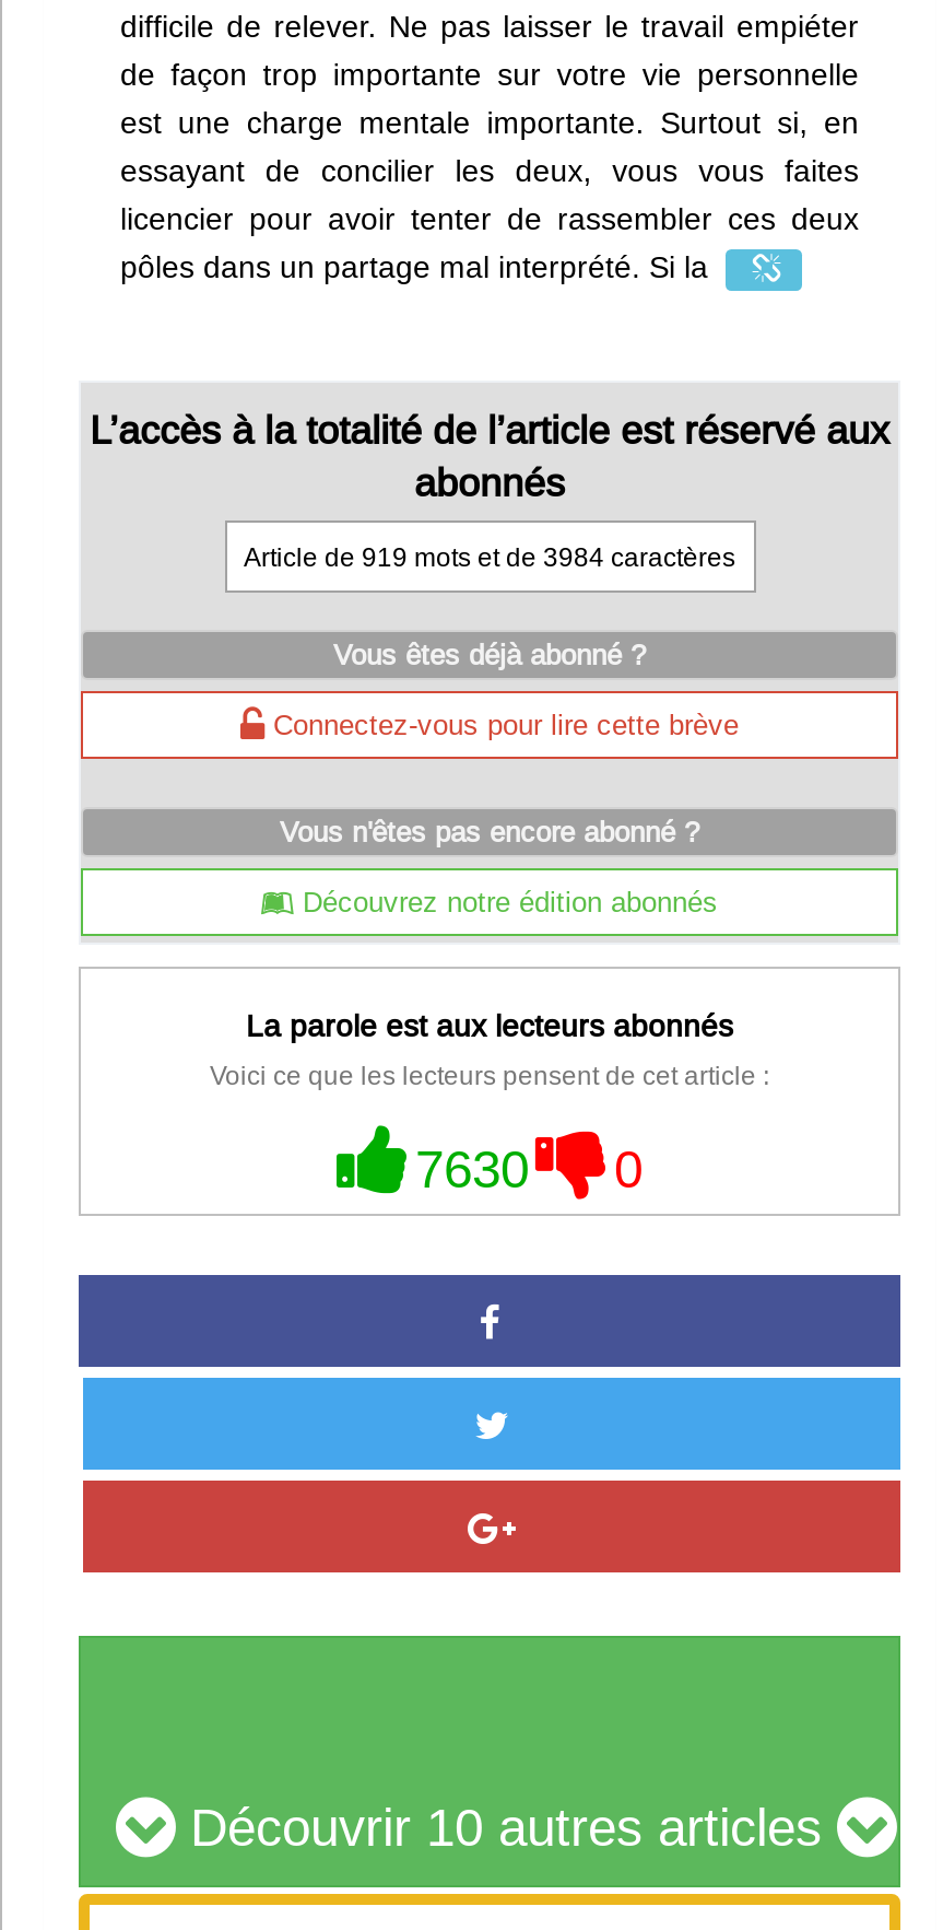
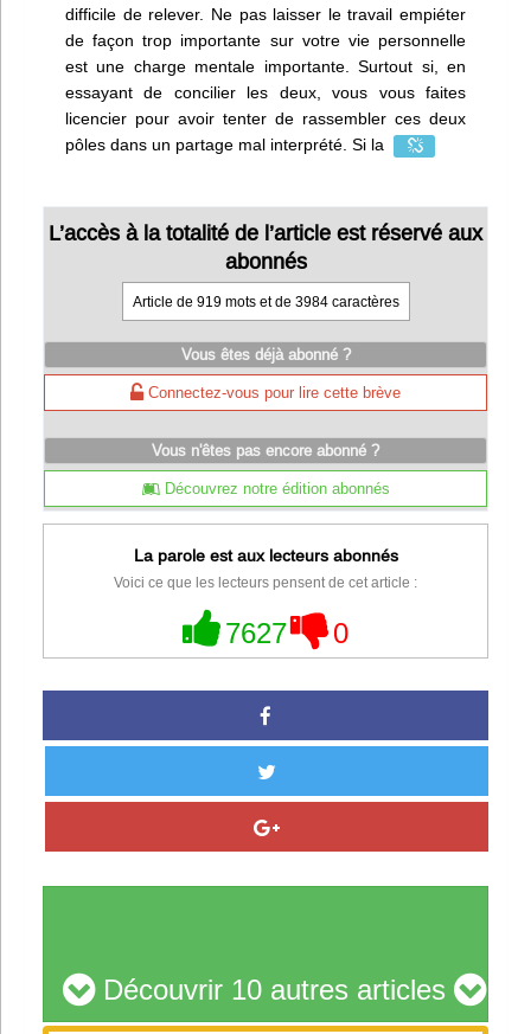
- 7630 0
+ 7627 0
